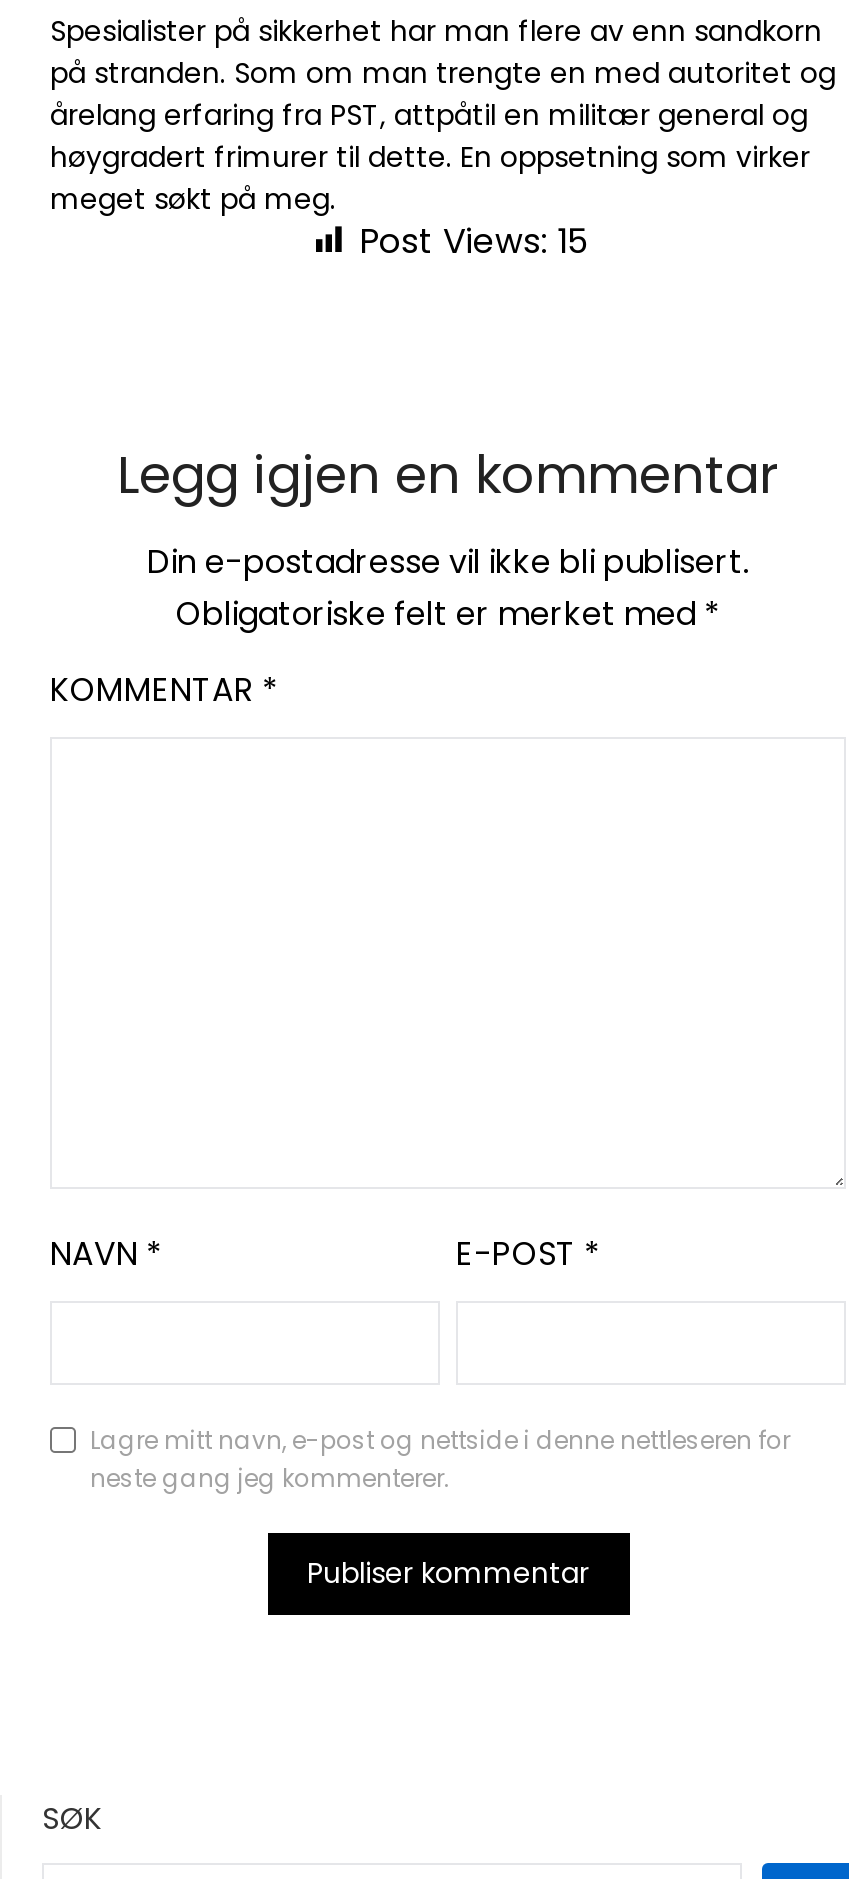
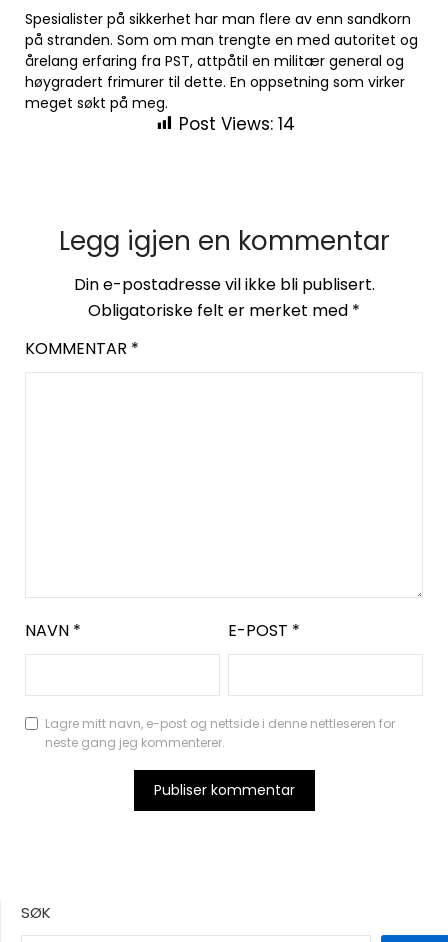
- Post Views: 15
+ Post Views: 14
